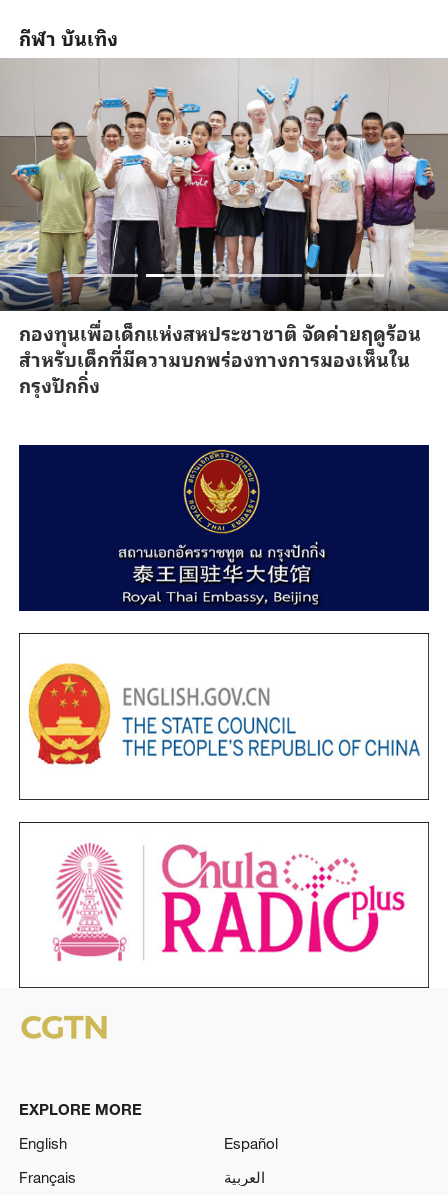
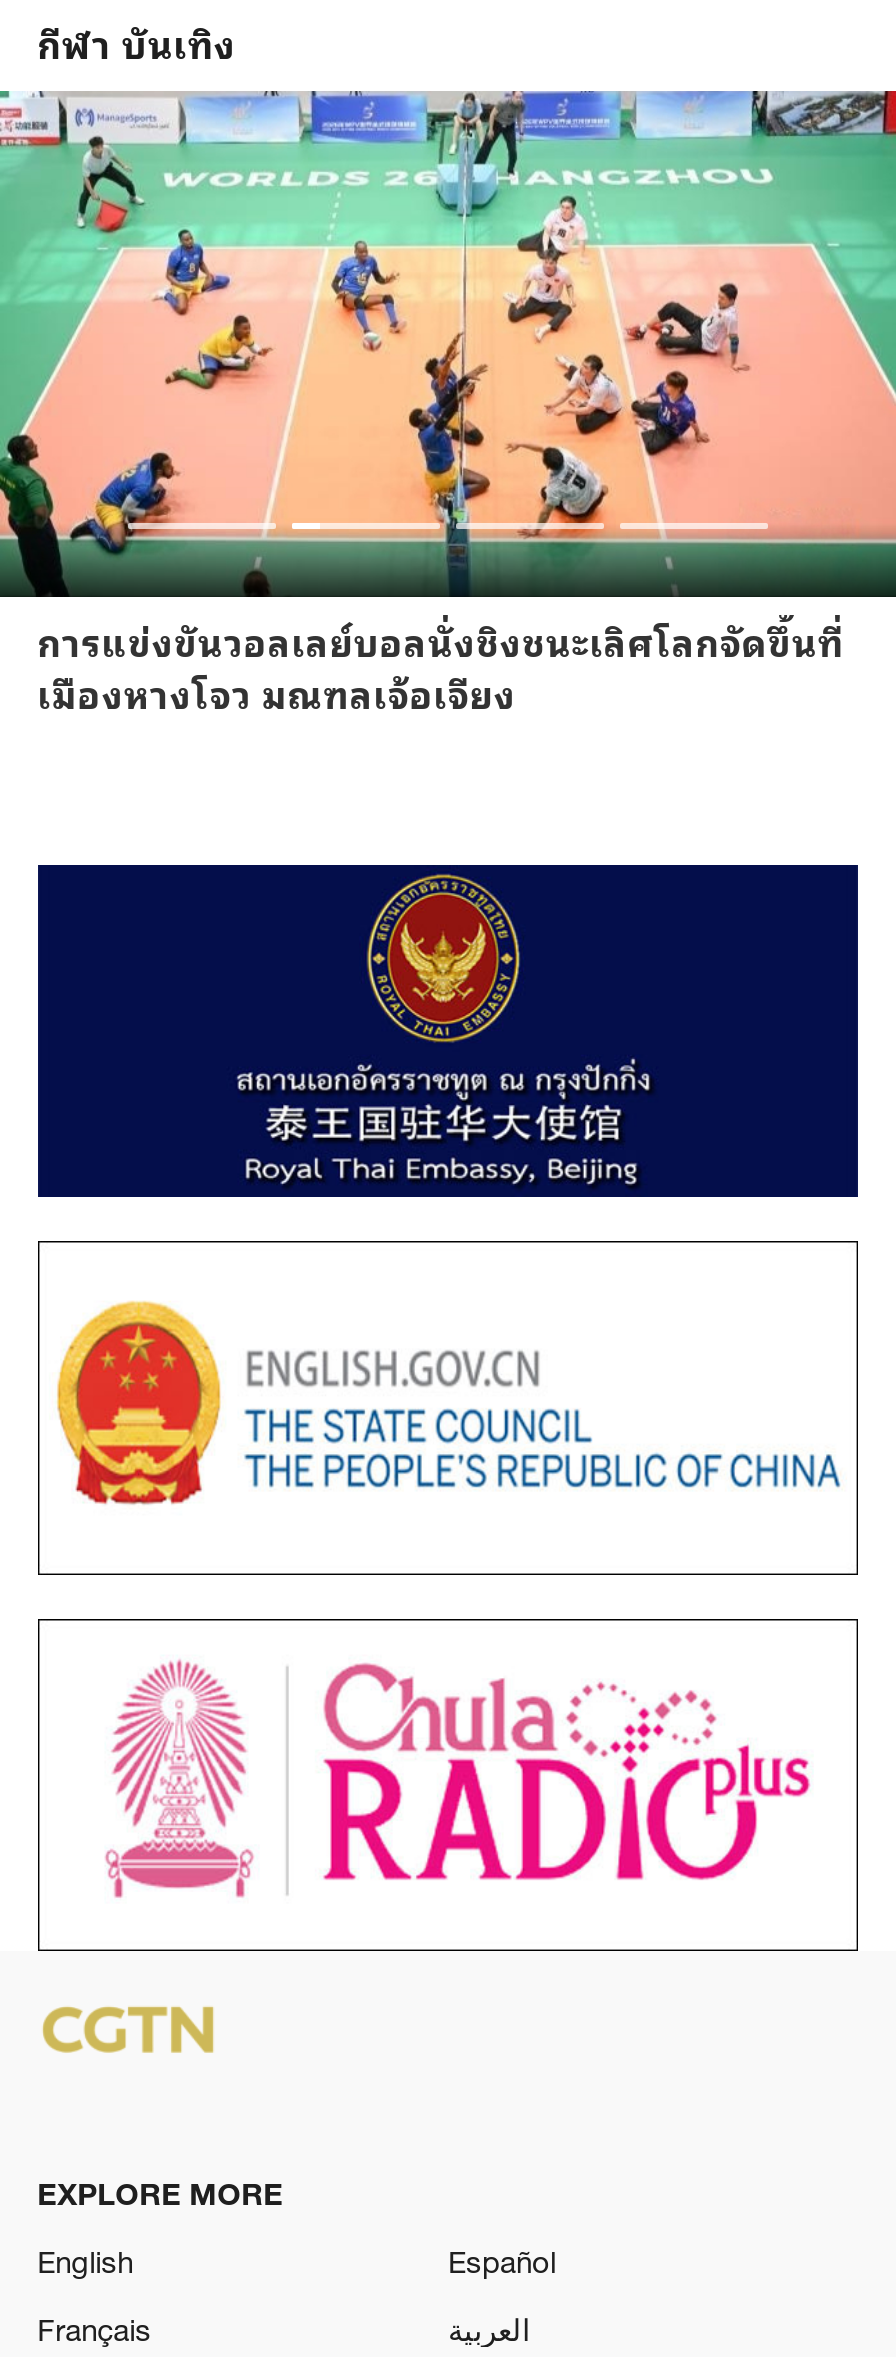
- [image]
- กองทุนเพื่อเด็กแห่งสหประชาชาติ จัดค่ายฤดูร้อน
- สำหรับเด็กที่มีความบกพร่องทางการมองเห็นใน
- กรุงปักกิ่ง
+ [image]
+ การแข่งขันวอลเลย์บอลนั่งชิงชนะเลิศโลกจัดขึ้นที่
+ เมืองหางโจว มณฑลเจ้อเจียง
